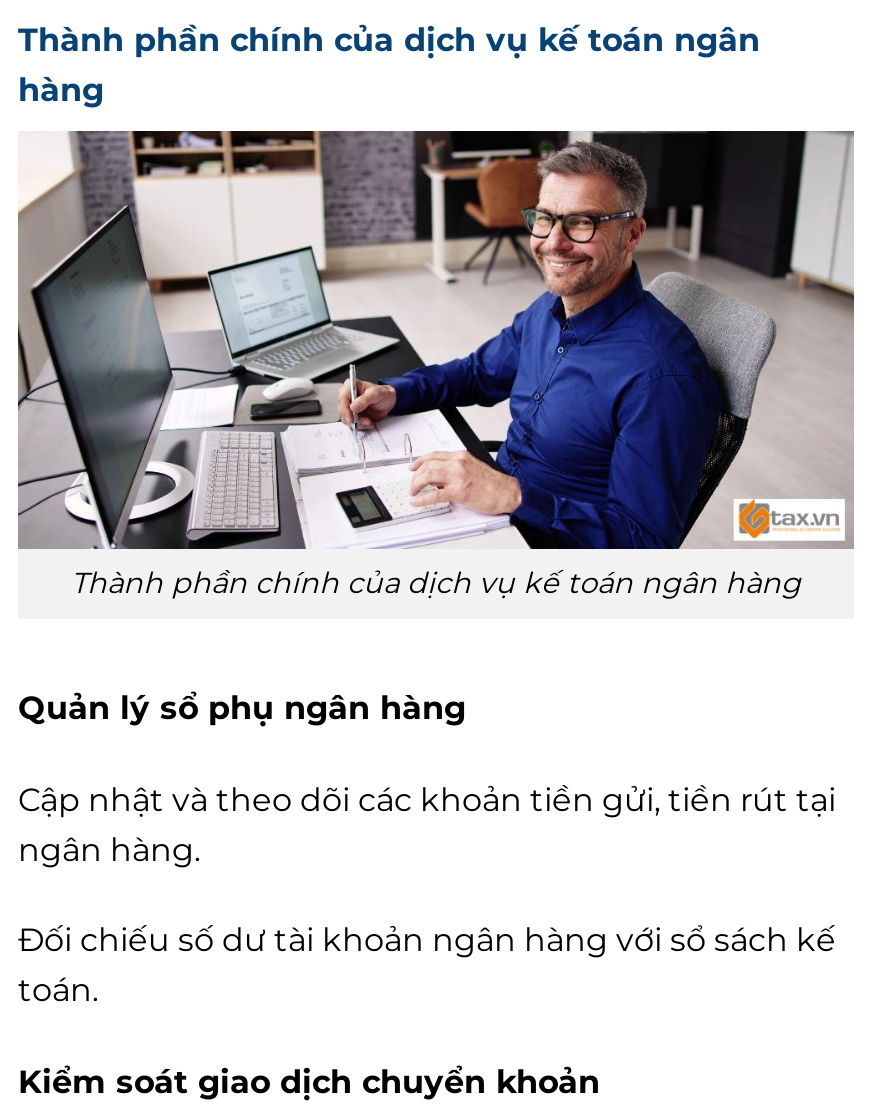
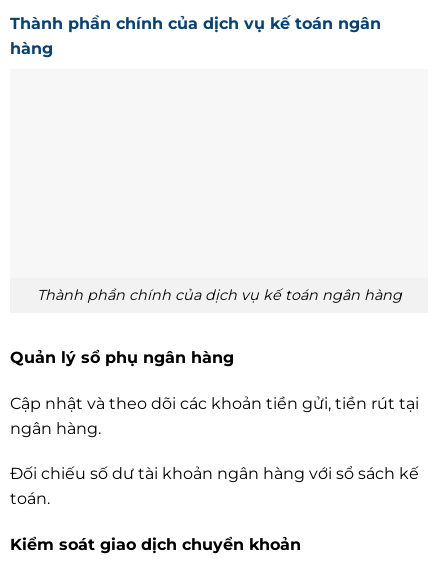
- [image]
